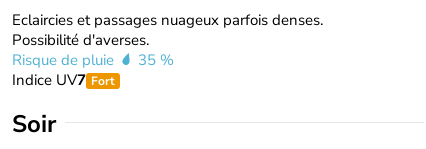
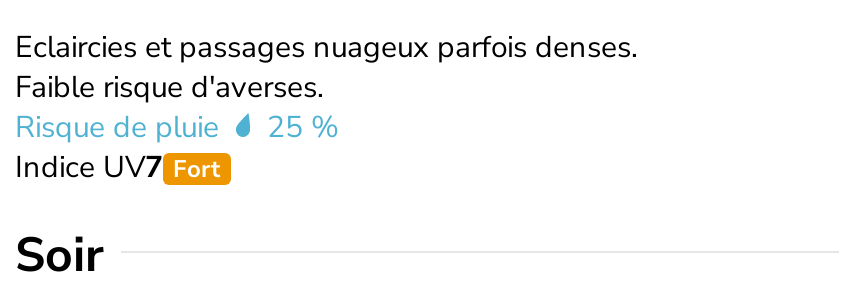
- Possibilité d'averses.
+ Faible risque d'averses.

- Risque de pluie 35 %
+ Risque de pluie 25 %
